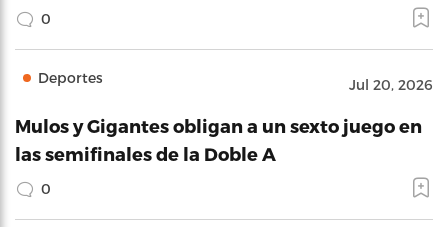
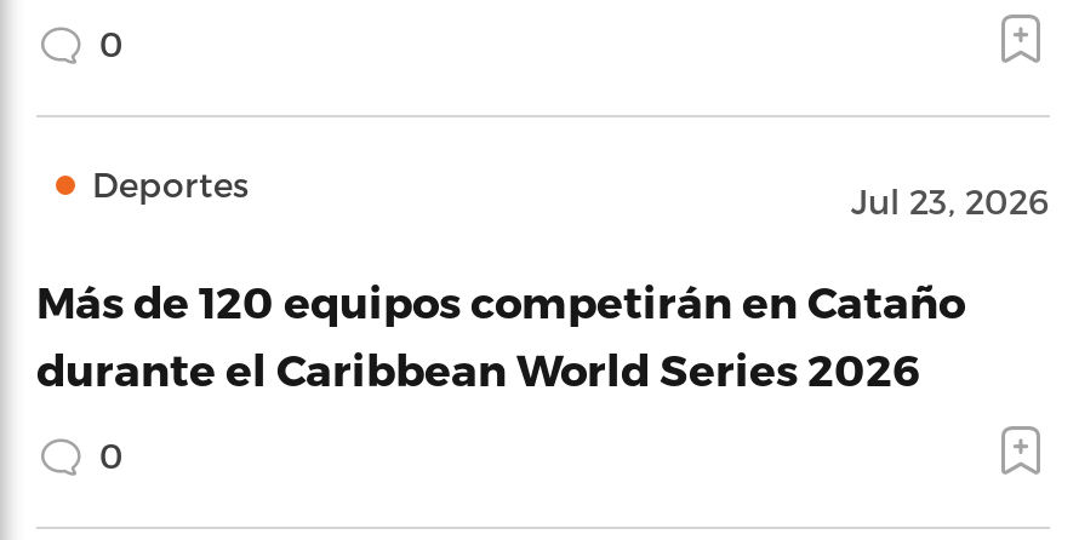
- Jul 20, 2026
+ Jul 23, 2026

- Mulos y Gigantes obligan a un sexto juego en
- las semifinales de la Doble A
+ Más de 120 equipos competirán en Cataño
+ durante el Caribbean World Series 2026
